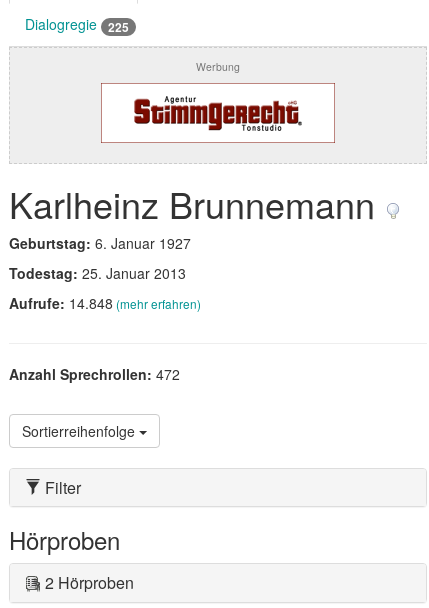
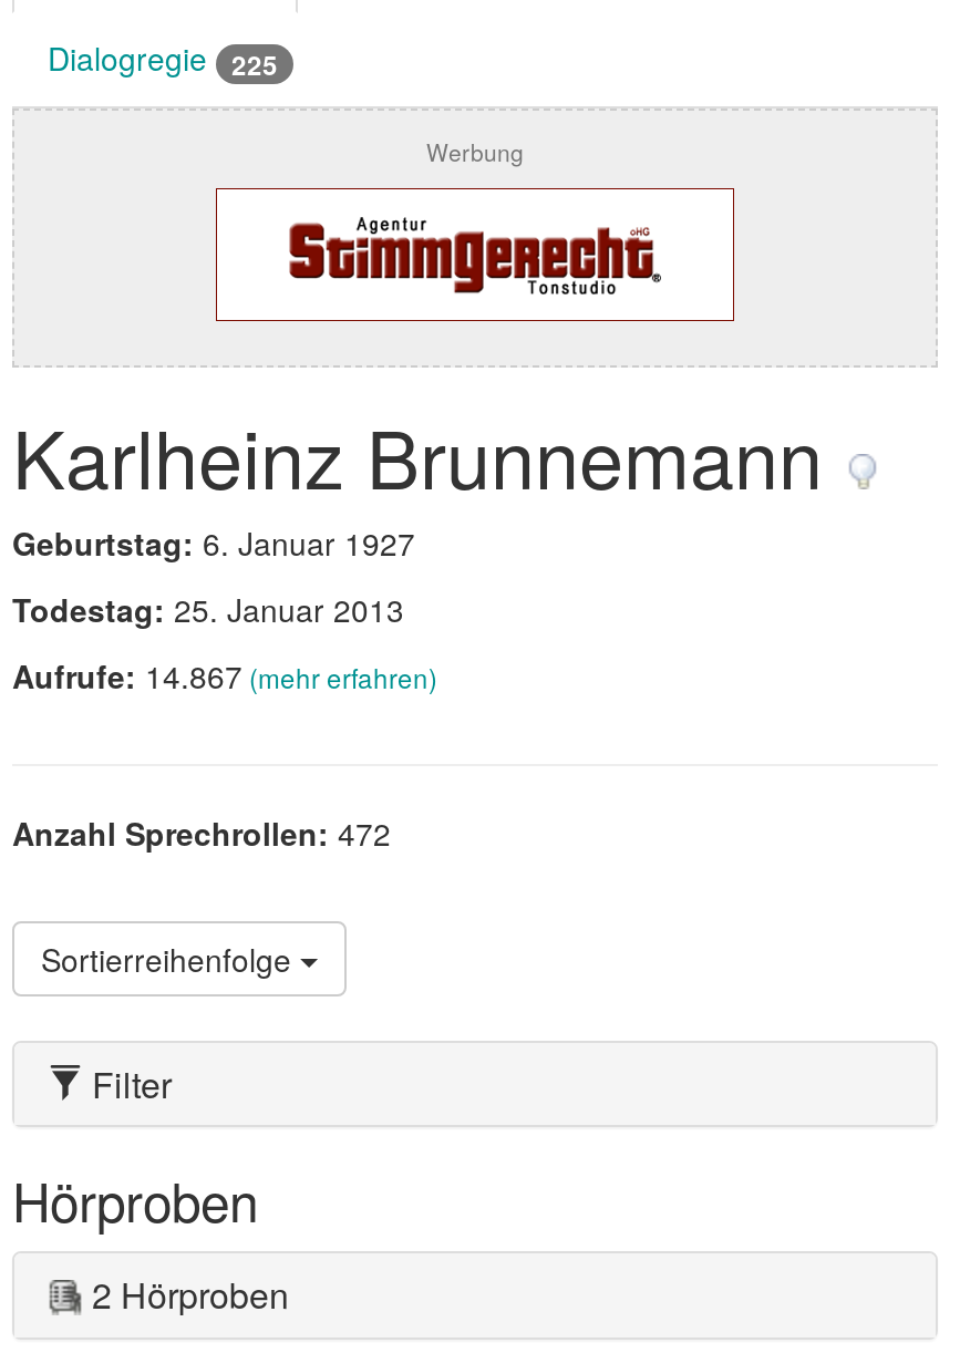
- Aufrufe: 14.848 (mehr erfahren)
+ Aufrufe: 14.867 (mehr erfahren)
